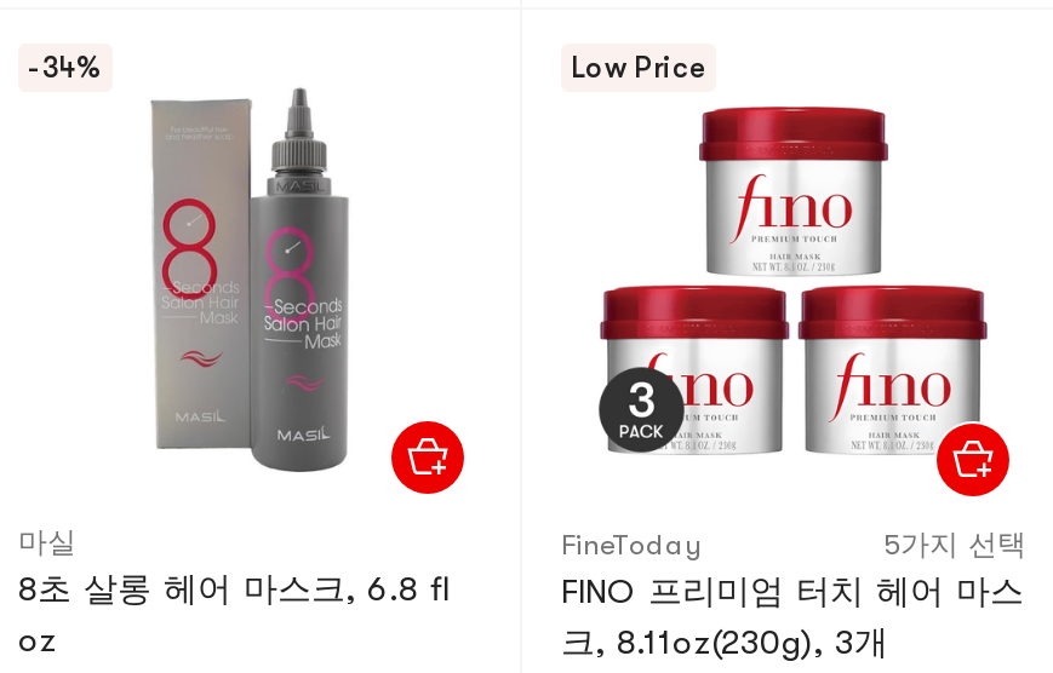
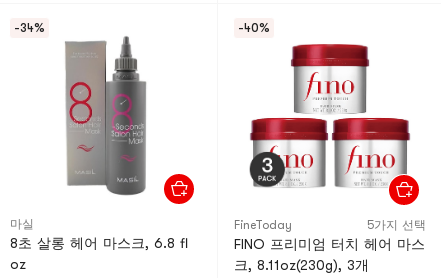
- Low Price
+ -40%
